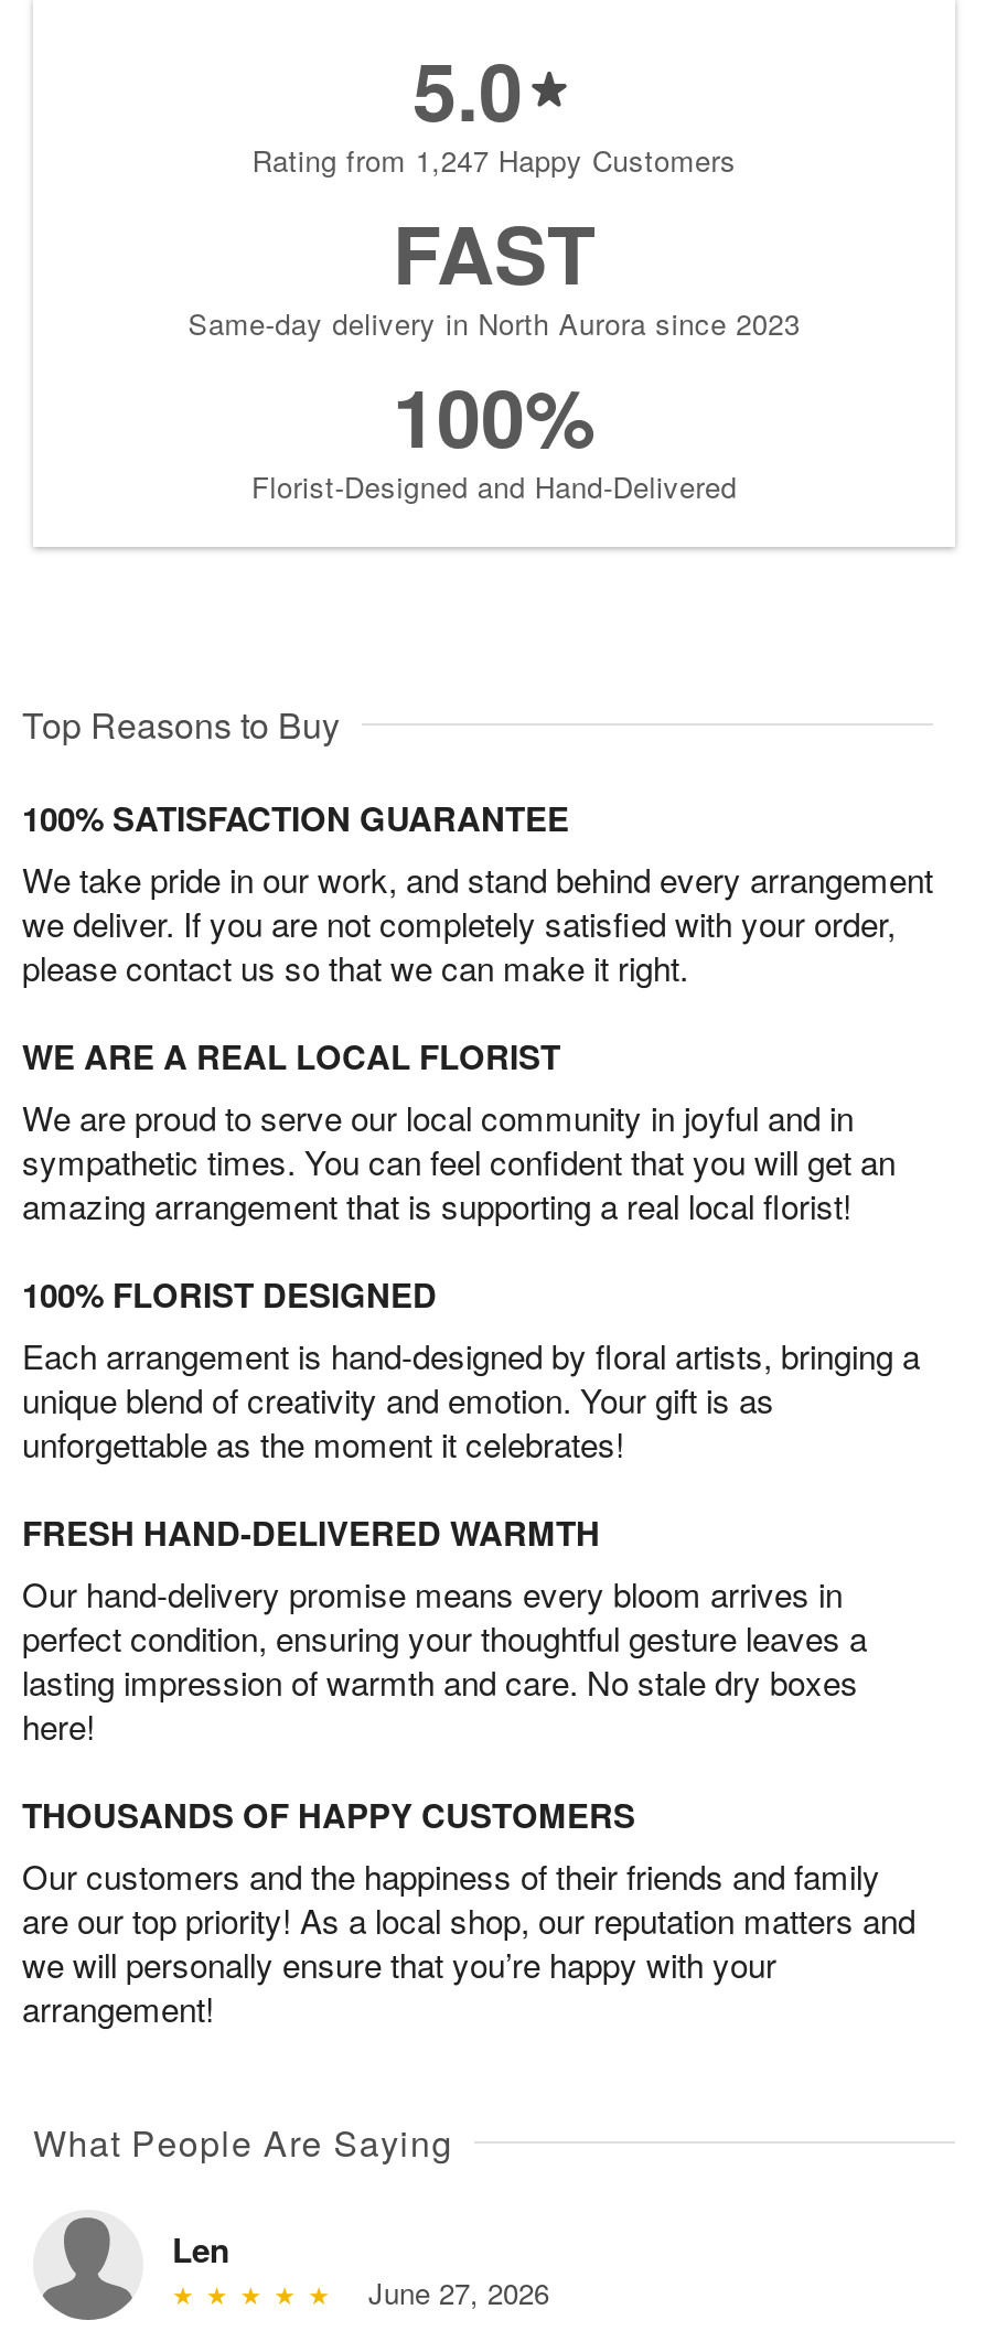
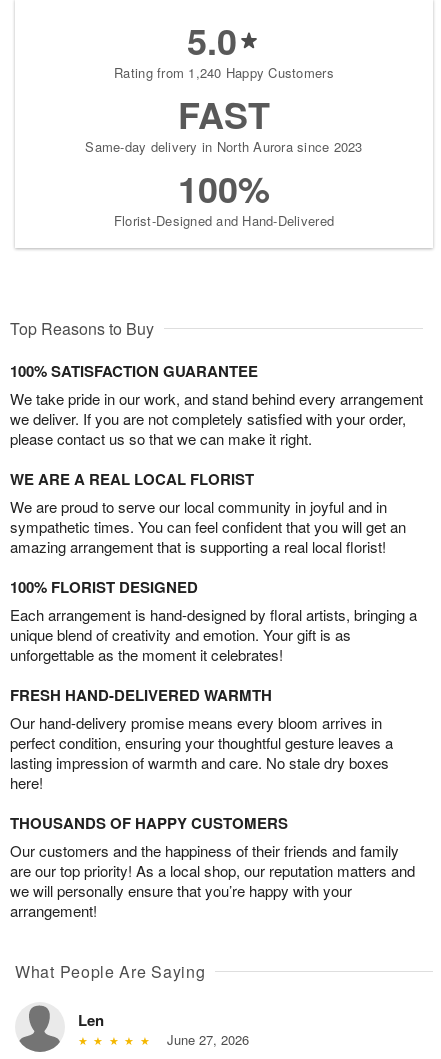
- Rating from 1,247 Happy Customers
+ Rating from 1,240 Happy Customers
